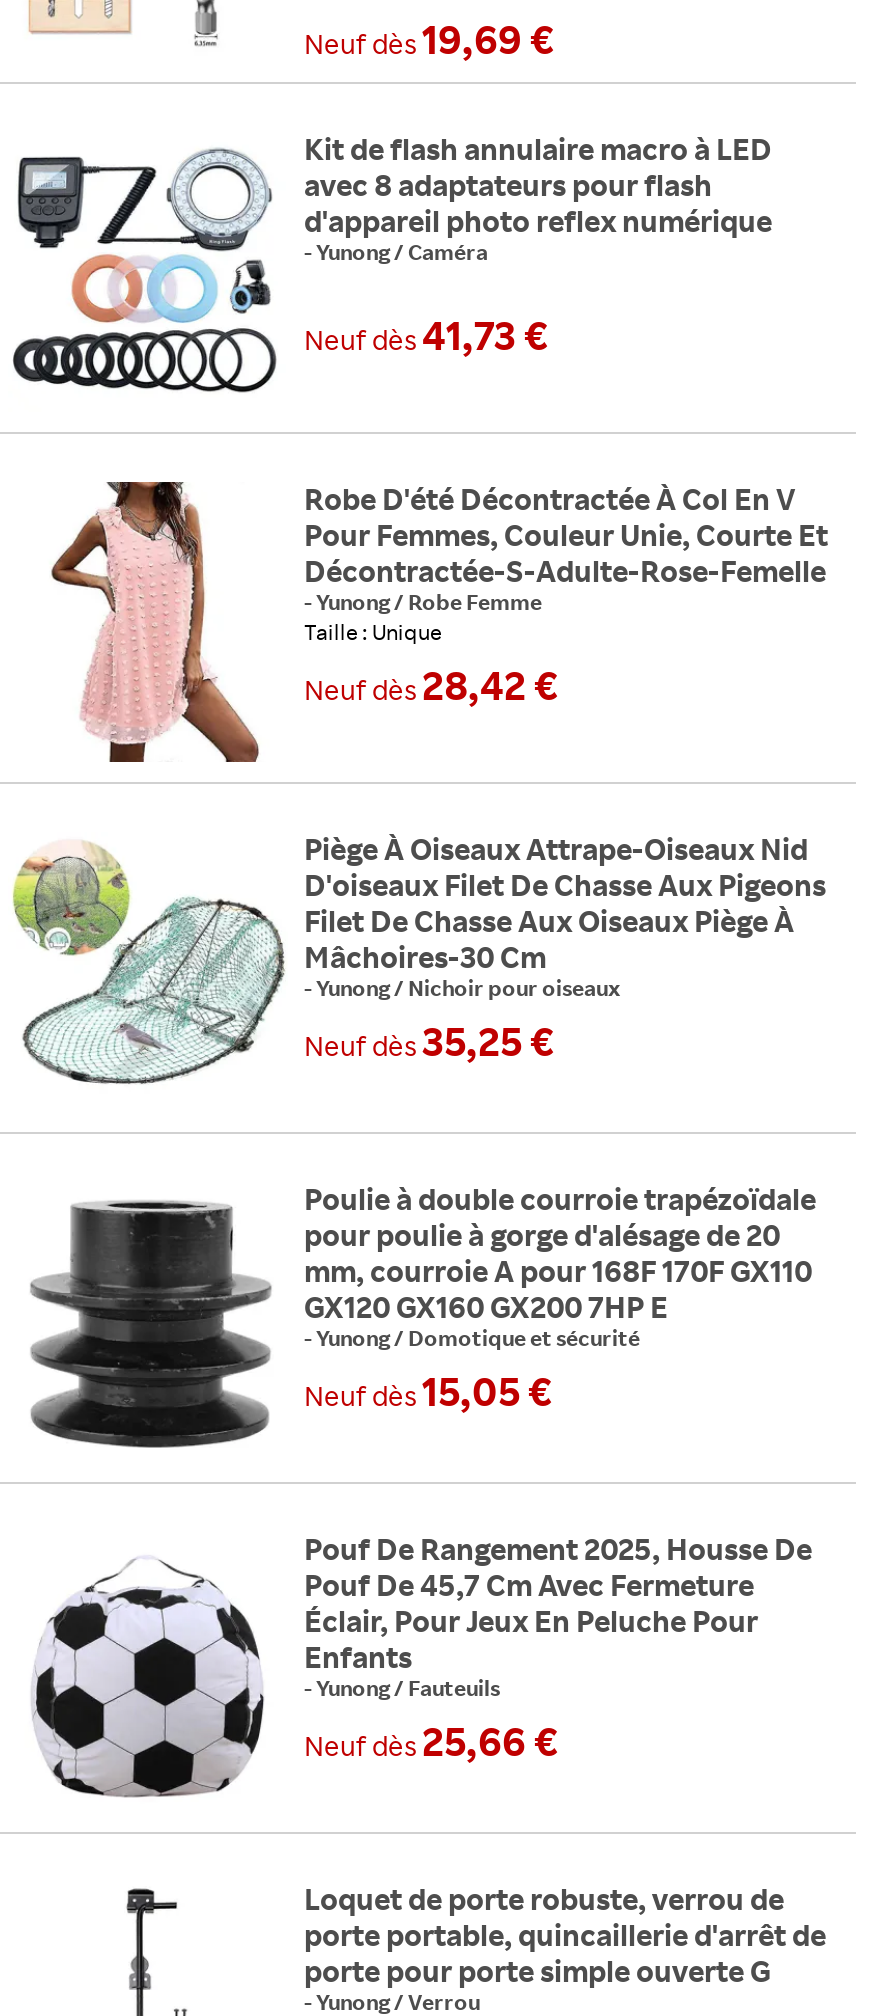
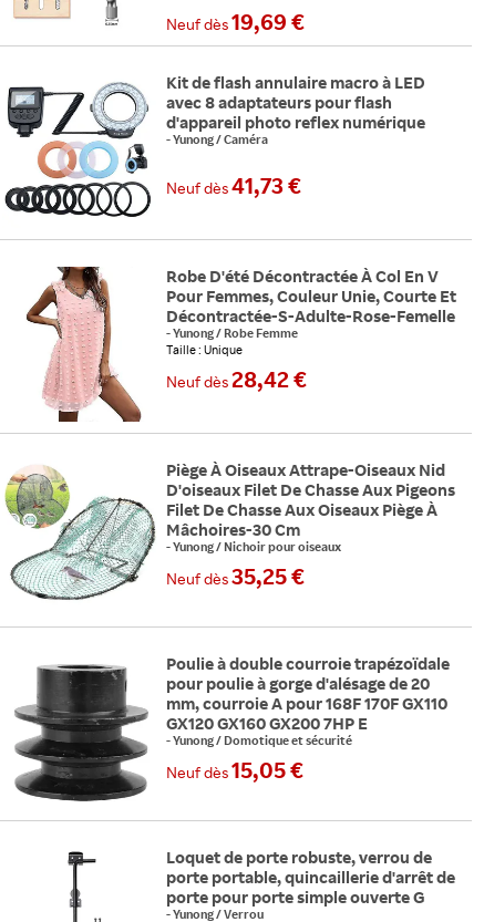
- [image]
- Pouf De Rangement 2025, Housse De
- Pouf De 45,7 Cm Avec Fermeture
- Éclair, Pour Jeux En Peluche Pour
- Enfants
- - Yunong/ Fauteuils
- Neufdès25,66 €
